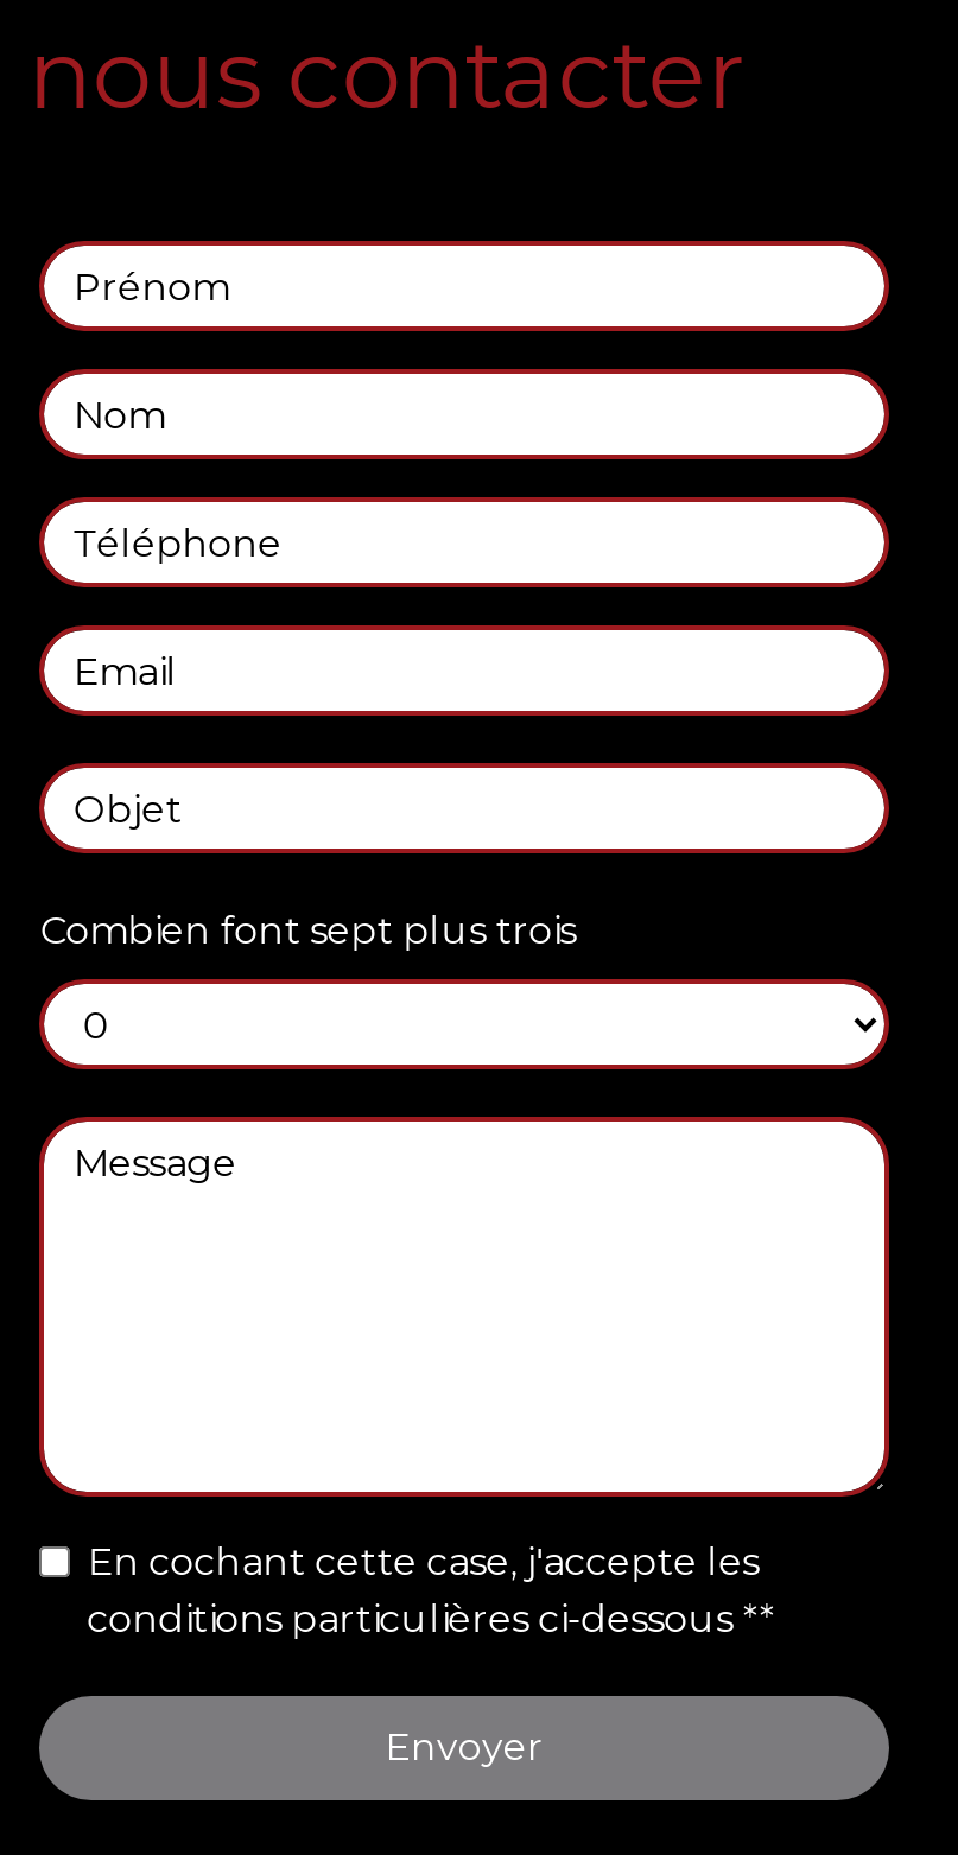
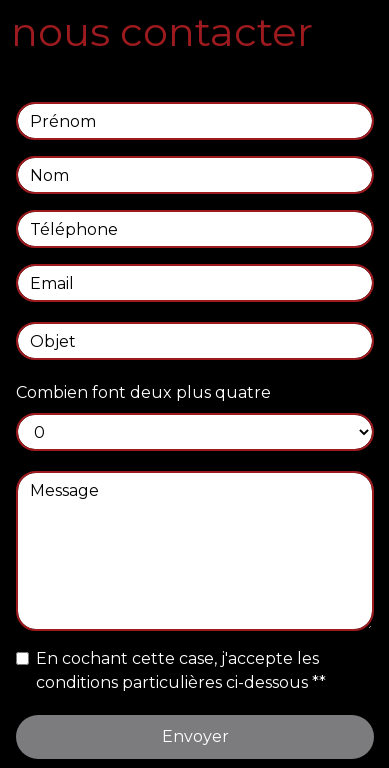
- Combien font sept plus trois
+ Combien font deux plus quatre
